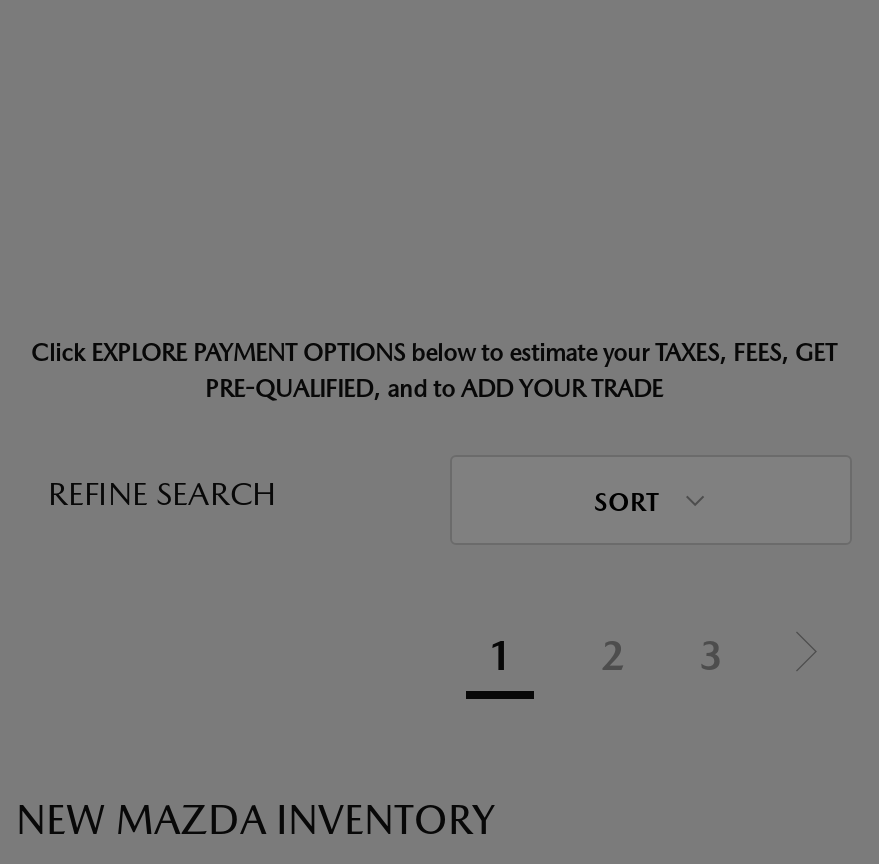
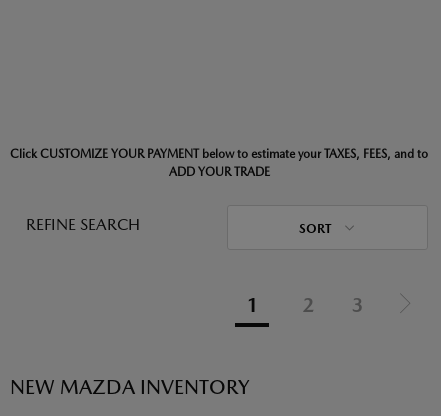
- Click EXPLORE PAYMENT OPTIONS below to estimate your TAXES, FEES, GET
- PRE-QUALIFIED, and to ADD YOUR TRADE
+ Click CUSTOMIZE YOUR PAYMENT below to estimate your TAXES, FEES, and to
+ ADD YOUR TRADE
